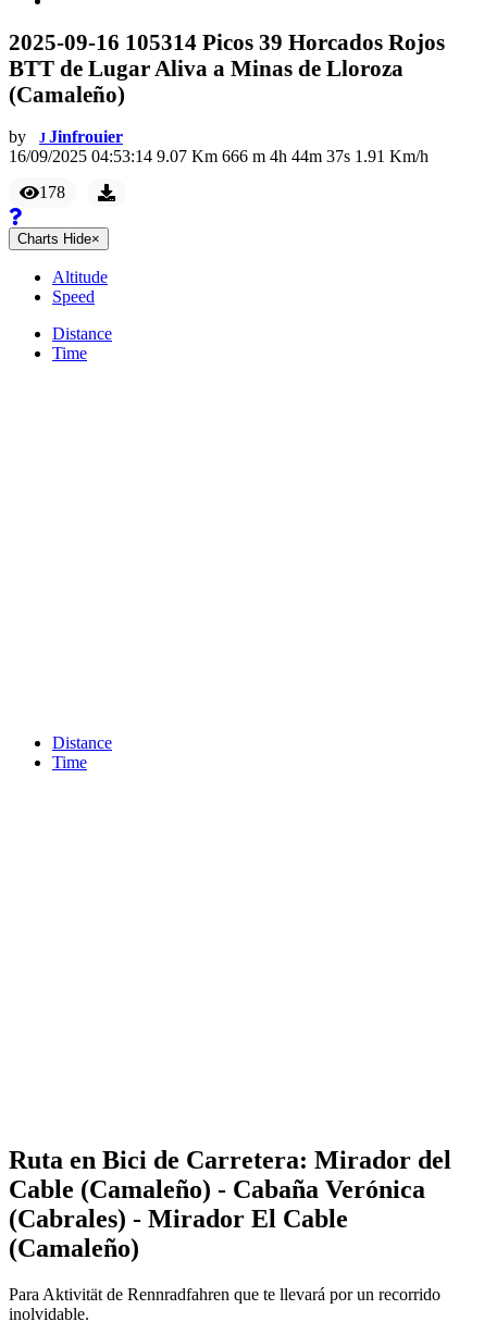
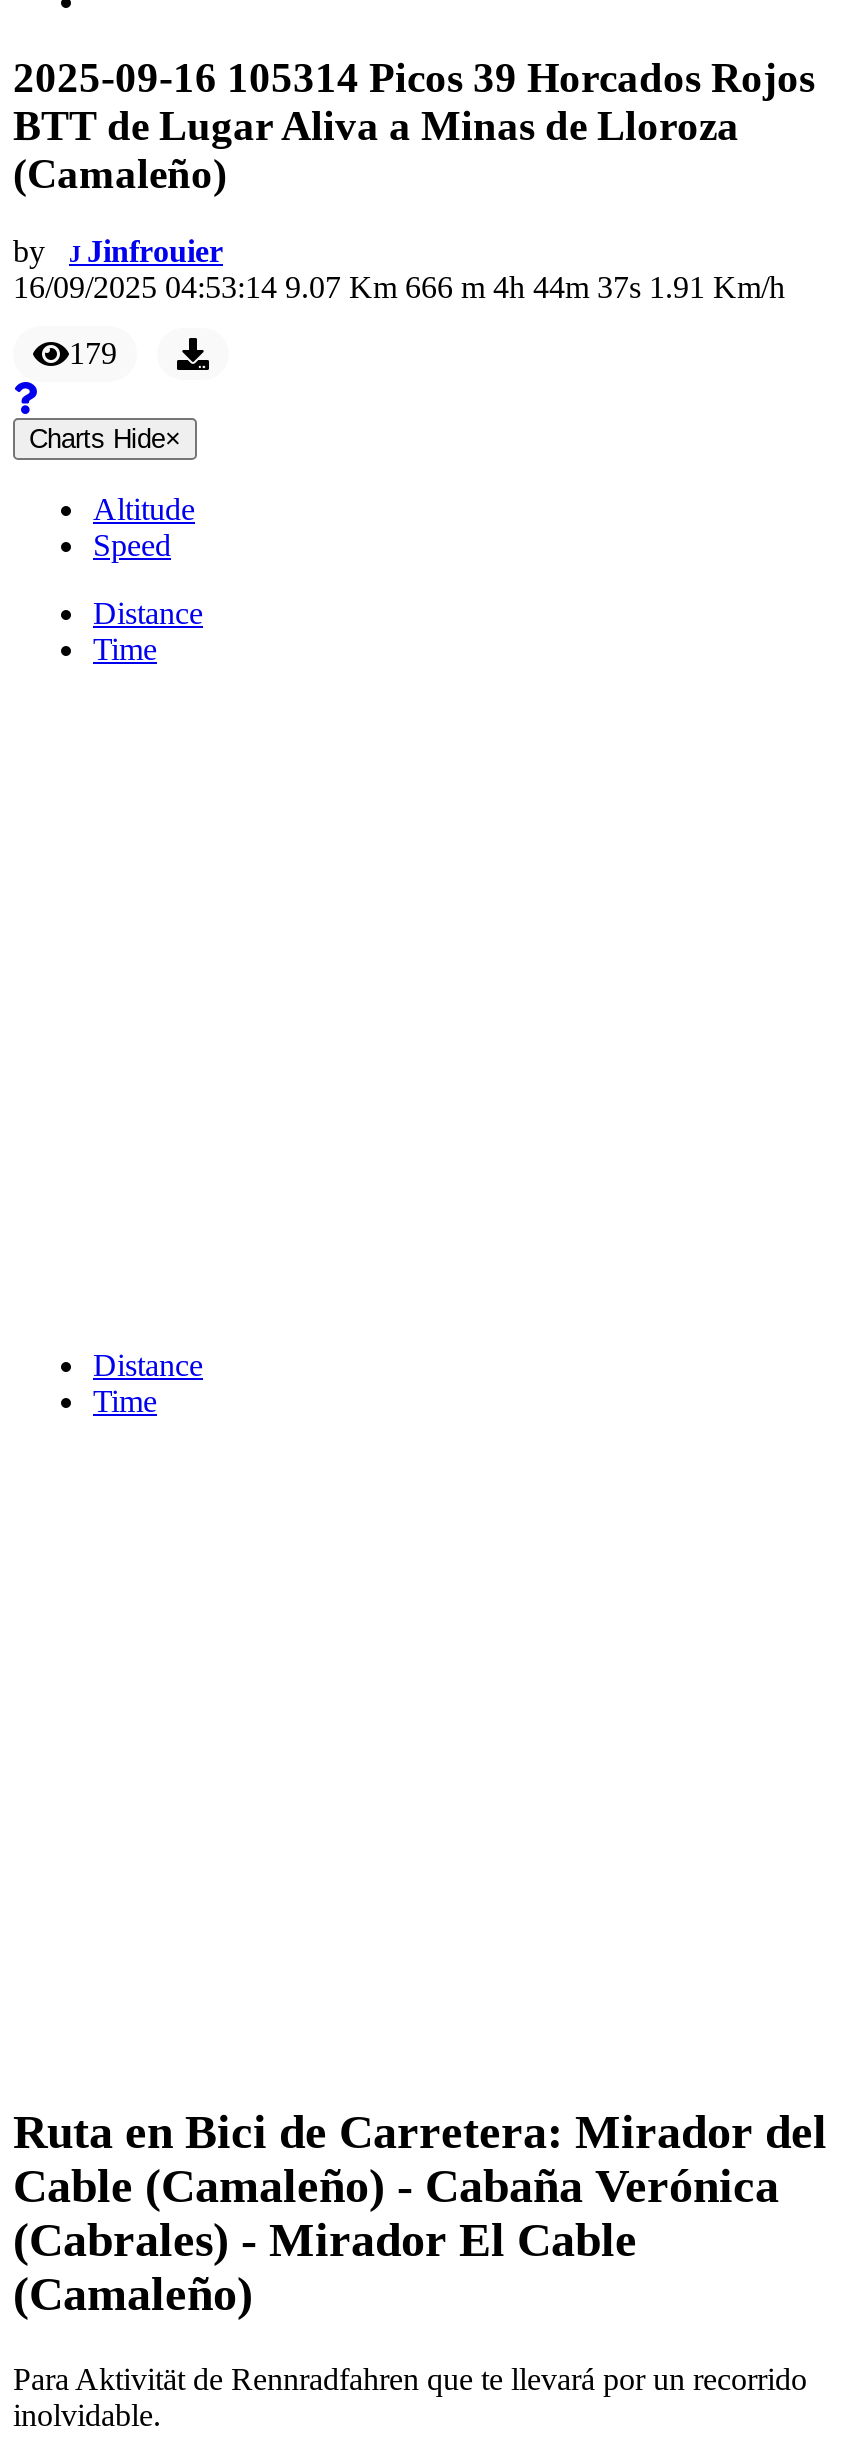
- 178
+ 179
